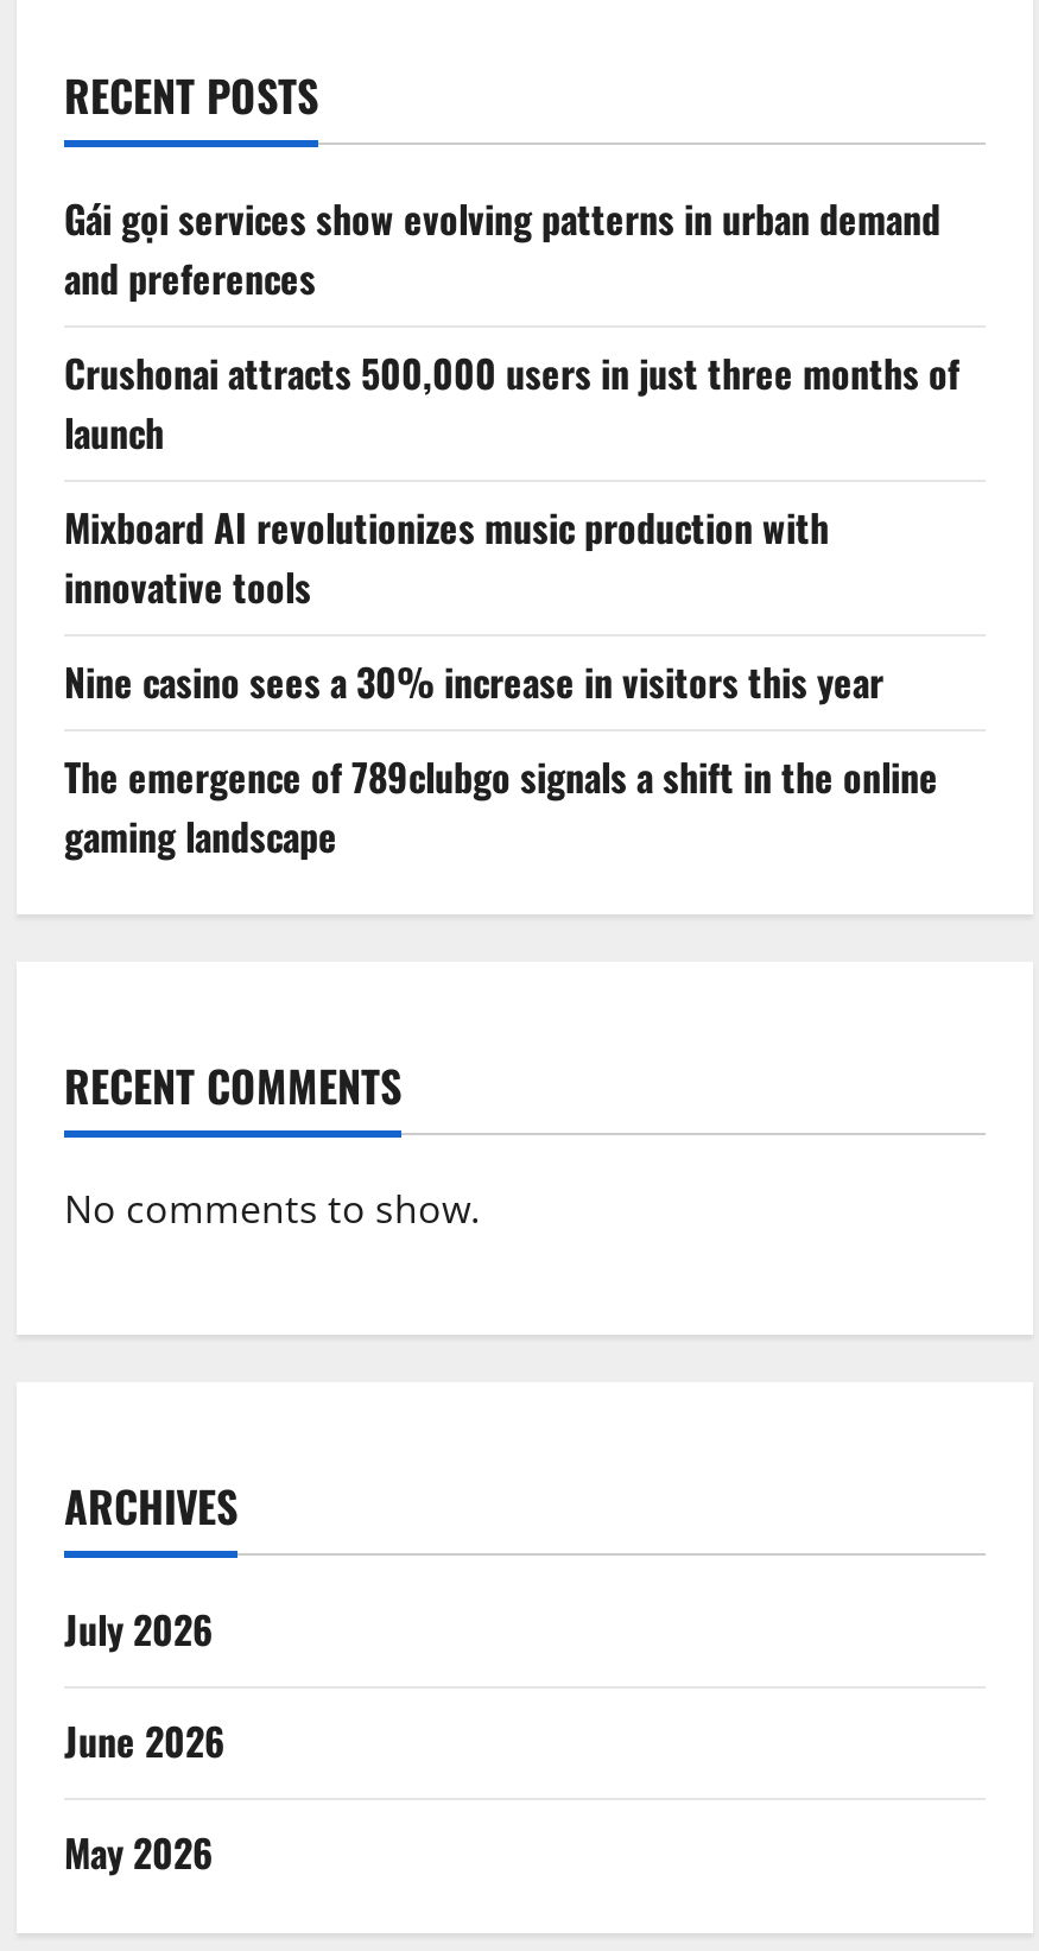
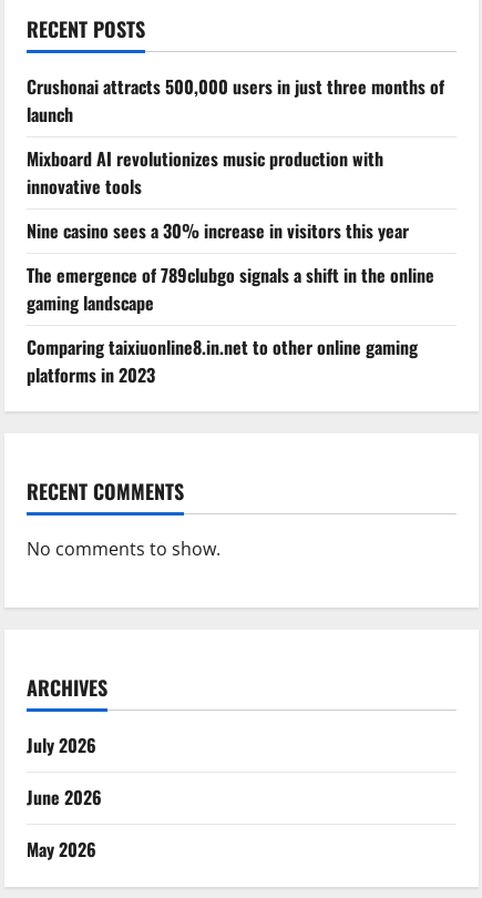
- Gái gọi services show evolving patterns in urban demand
- and preferences

moved up: Crushonai attracts 500,000 users in just three months of | launch | Mixboard AI revolutionizes music production with | innovative tools | Nine casino sees a 30% increase in visitors this year | The emergence of 789clubgo signals a shift in the online | gaming landscape

+ Comparing taixiuonline8.in.net to other online gaming
+ platforms in 2023
